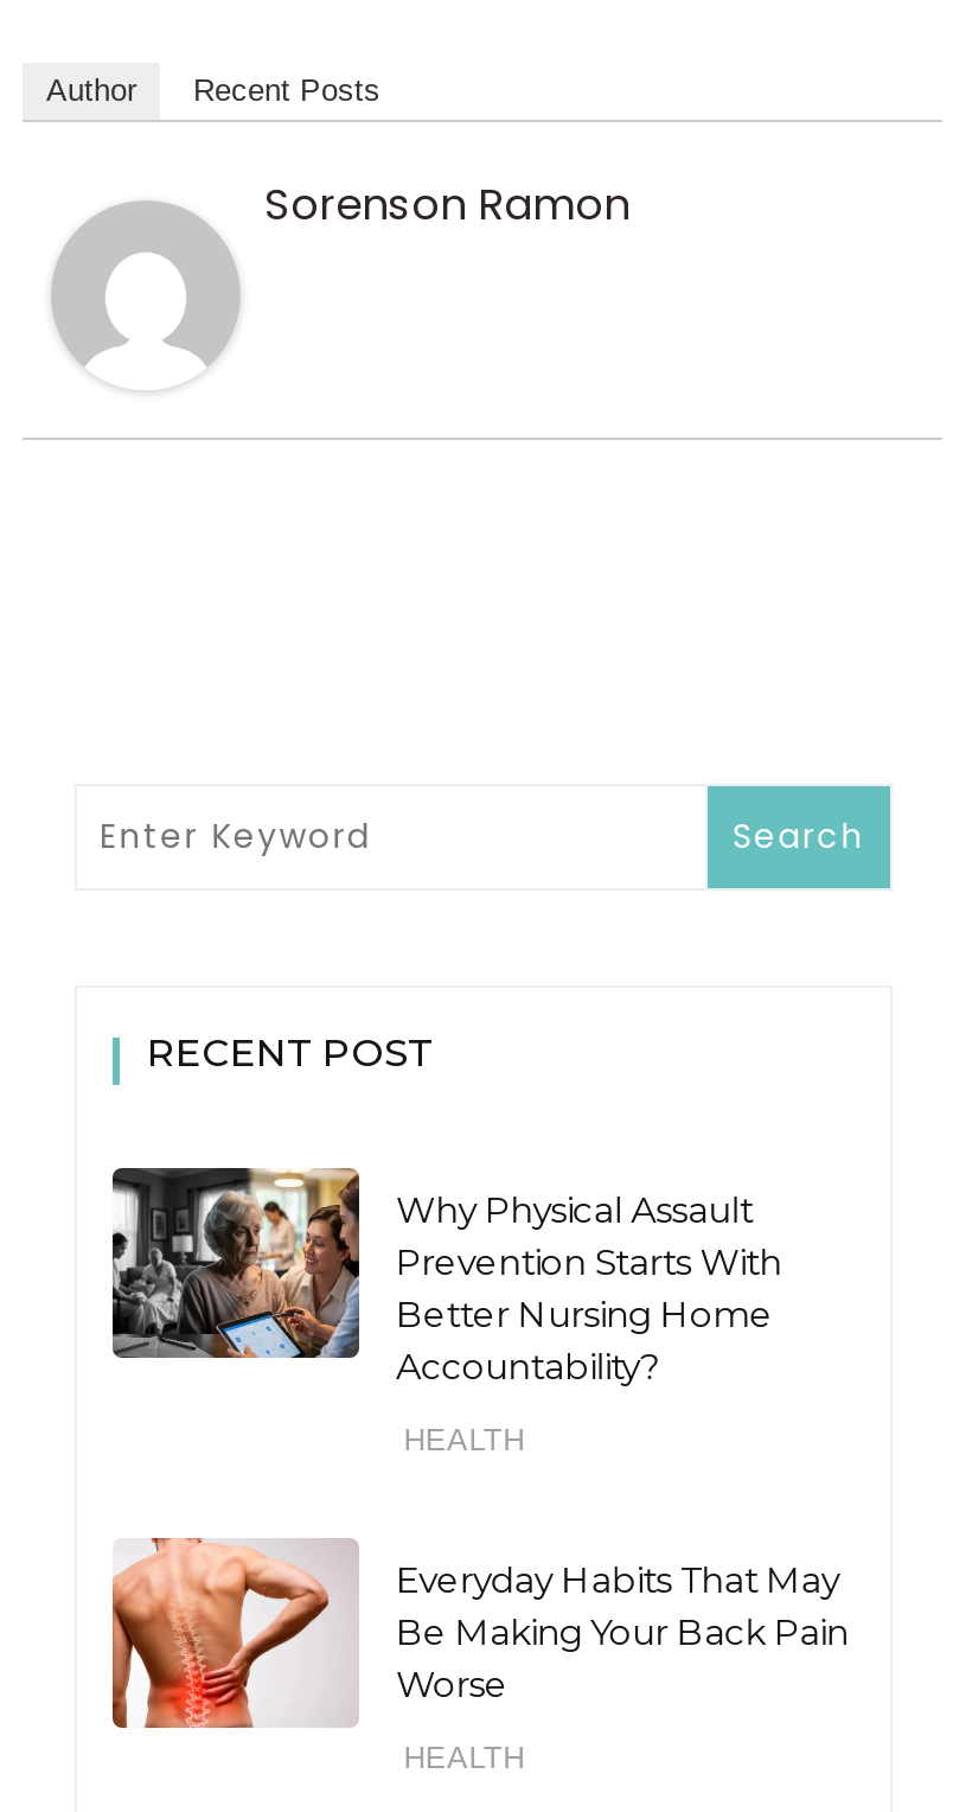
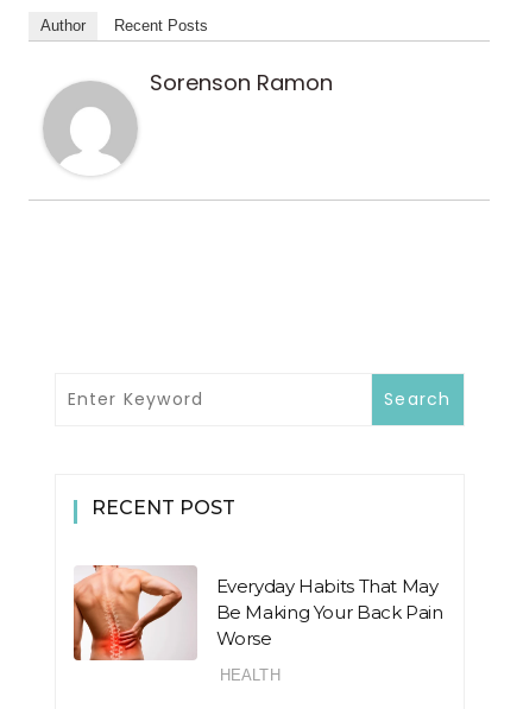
- [image]
- Why Physical Assault
- Prevention Starts With
- Better Nursing Home
- Accountability?
- HEALTH
